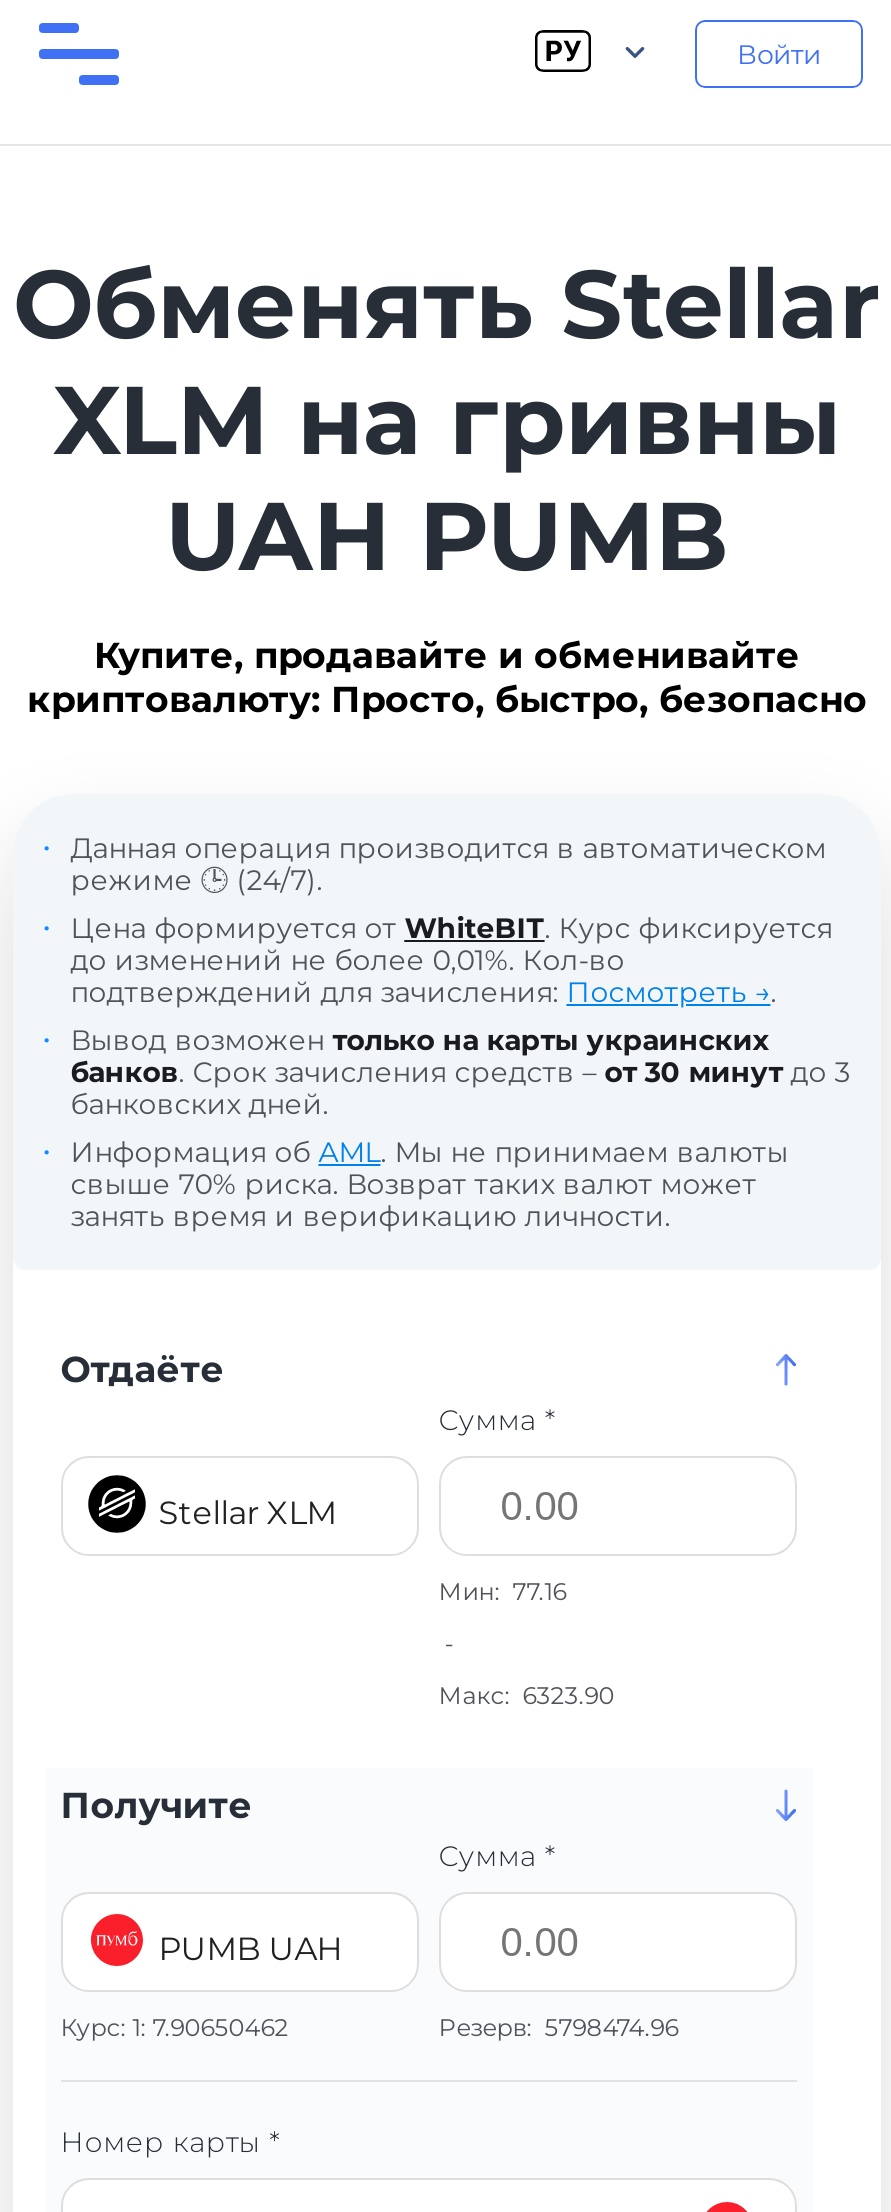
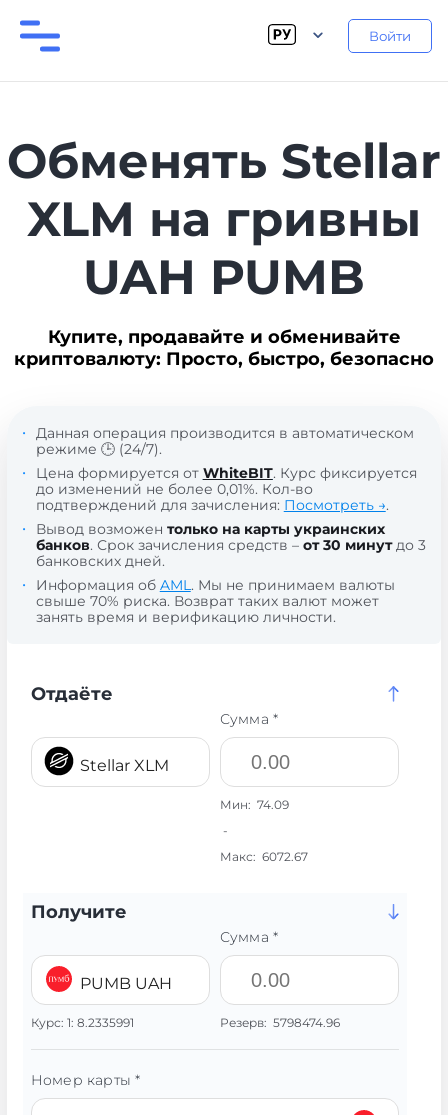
- Мин: 77.16
+ Мин: 74.09

- Макс: 6323.90
+ Макс: 6072.67

- Курс: 1: 7.90650462
+ Курс: 1: 8.2335991
